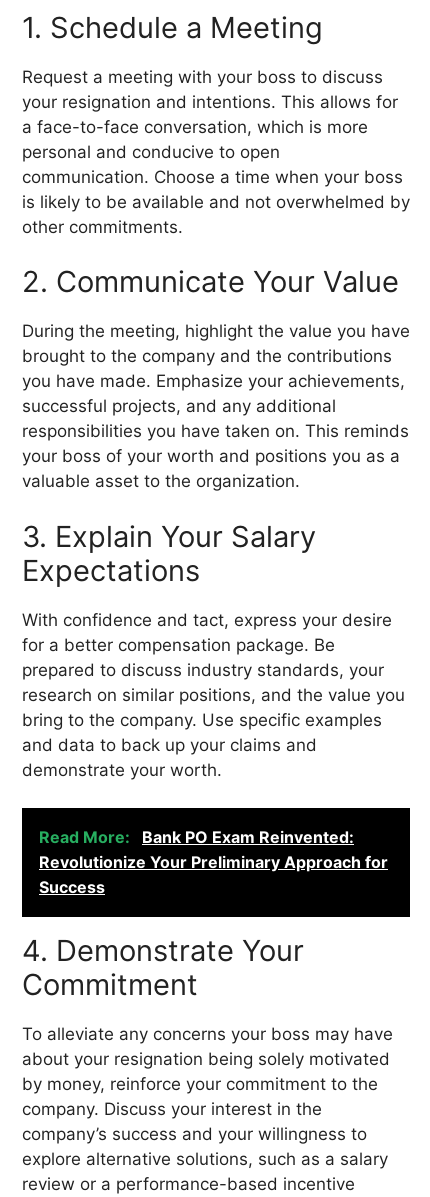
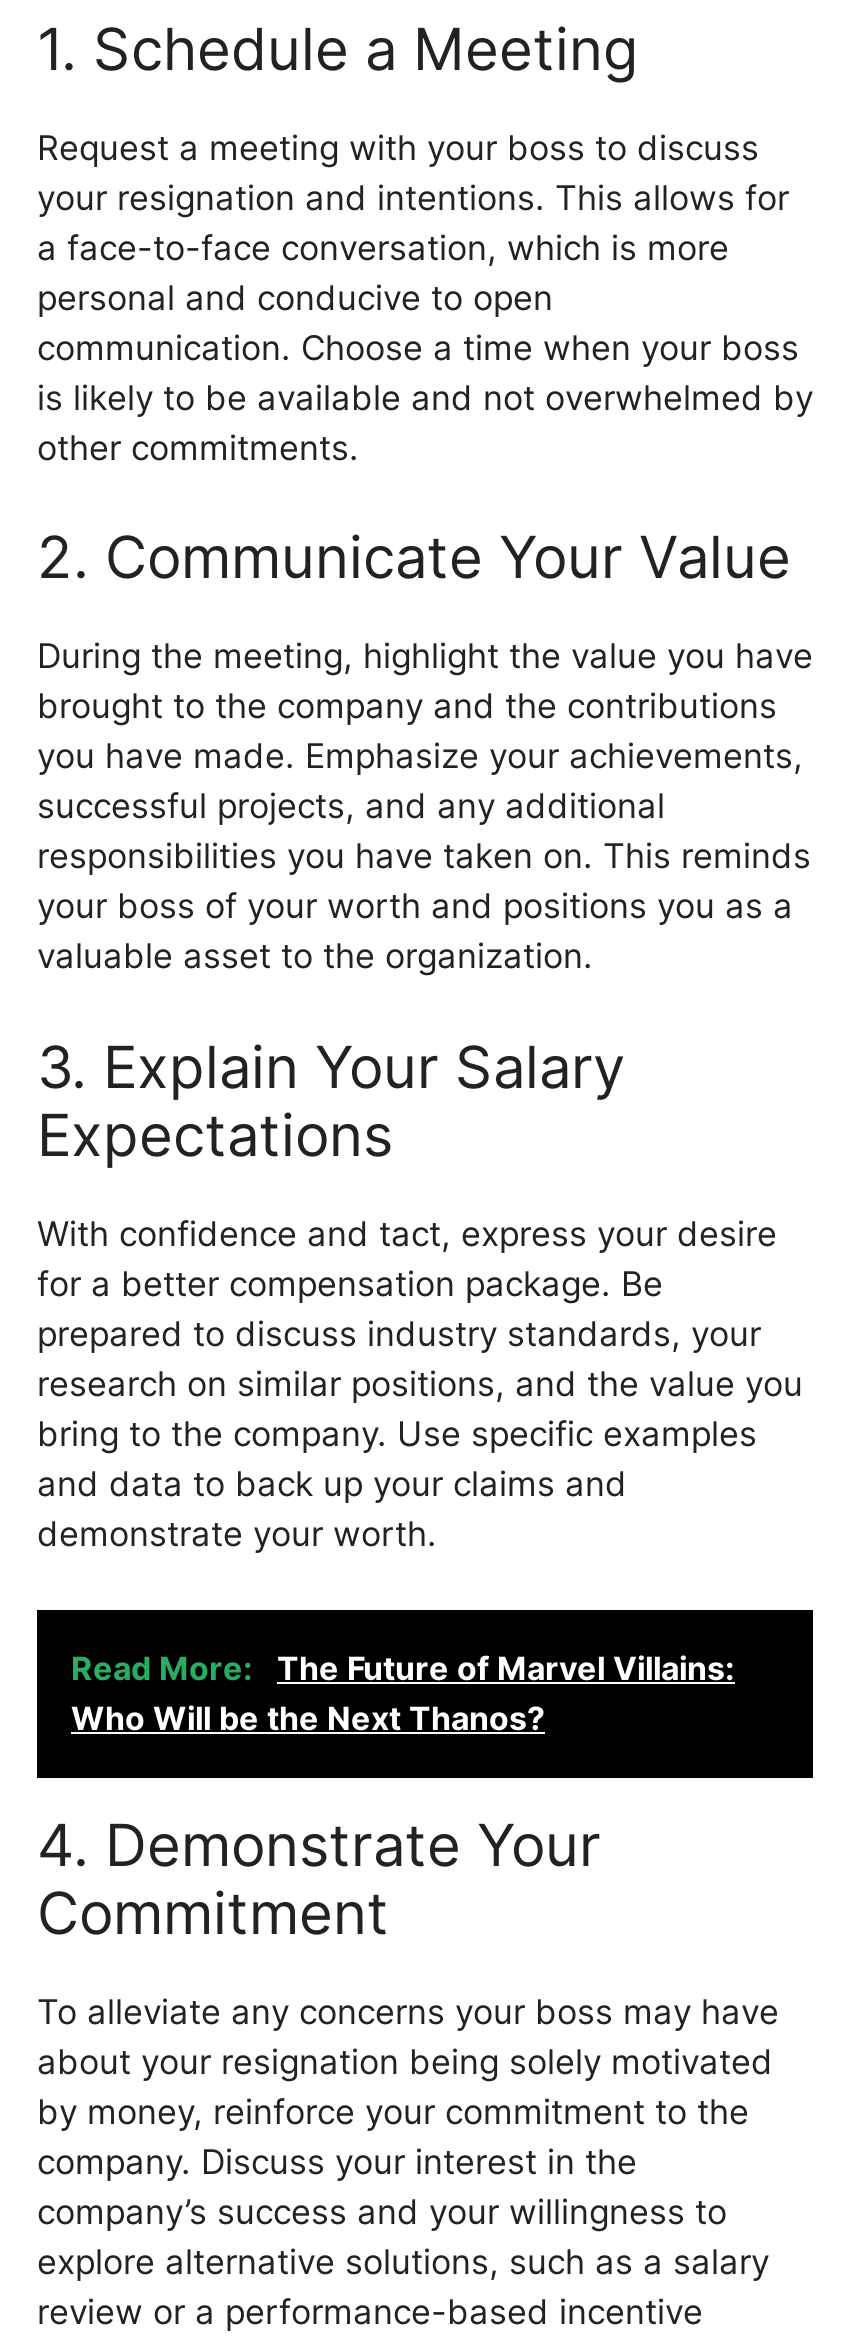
- Read More: Bank PO Exam Reinvented:
- Revolutionize Your Preliminary Approach for
- Success
+ Read More: The Future of Marvel Villains:
+ Who Will be the Next Thanos?
